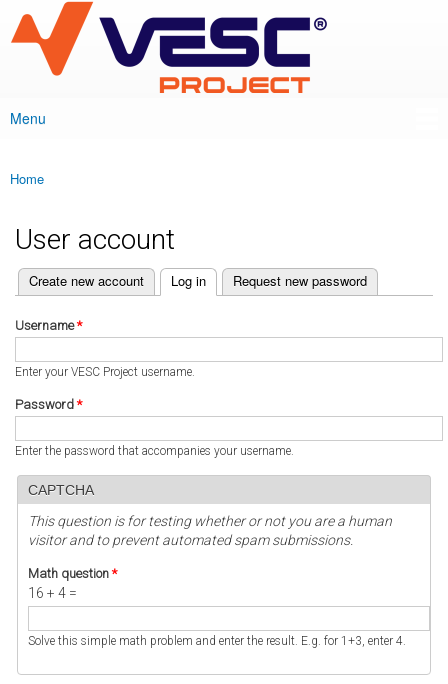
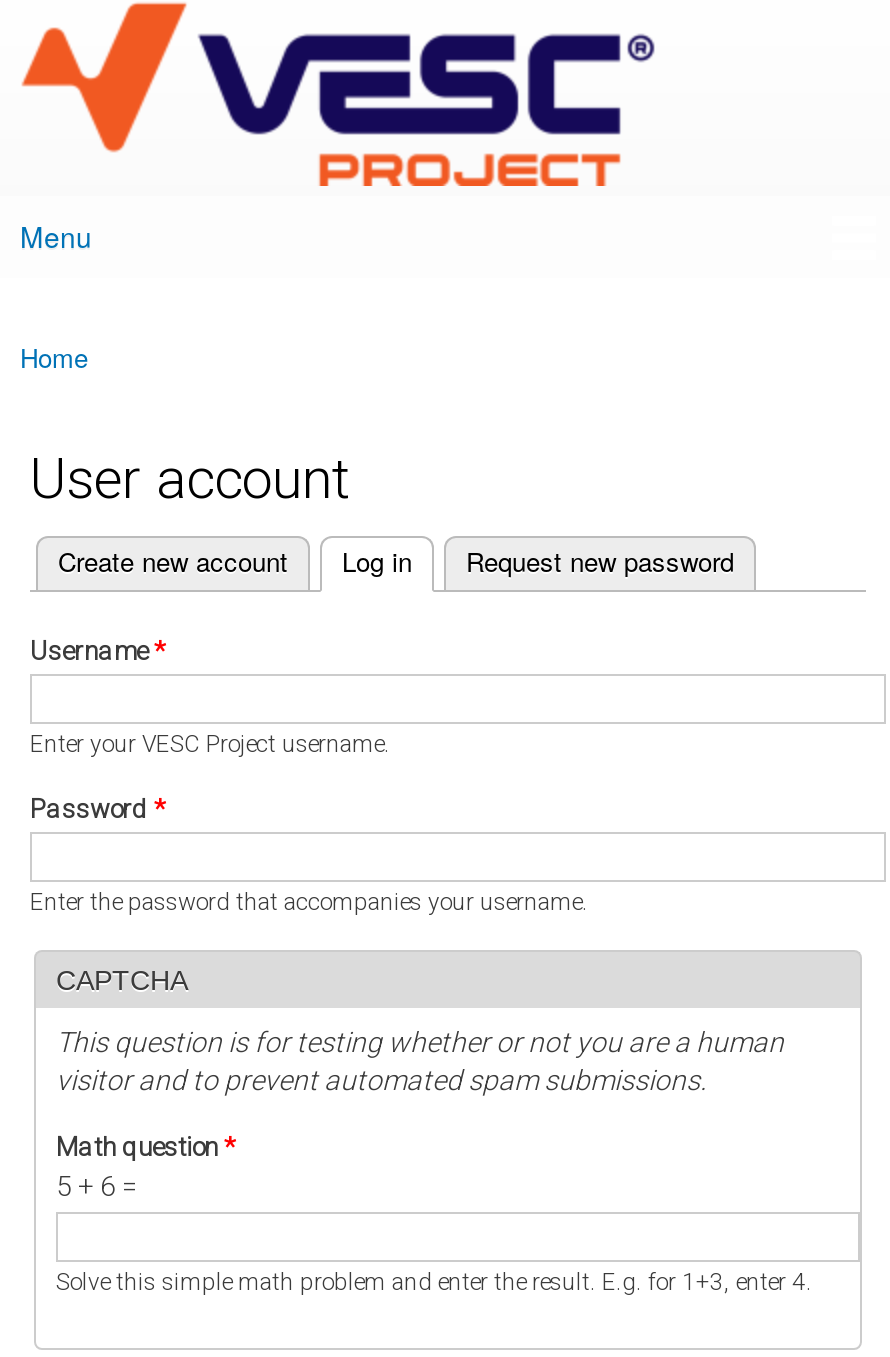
- 16 + 4 =
+ 5 + 6 =
